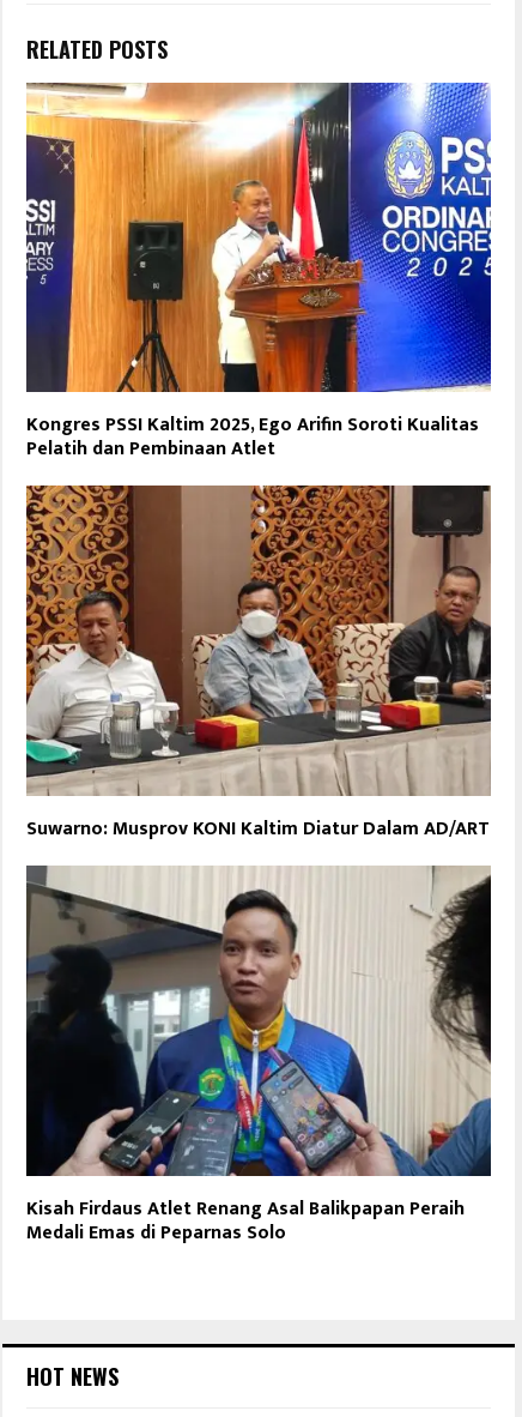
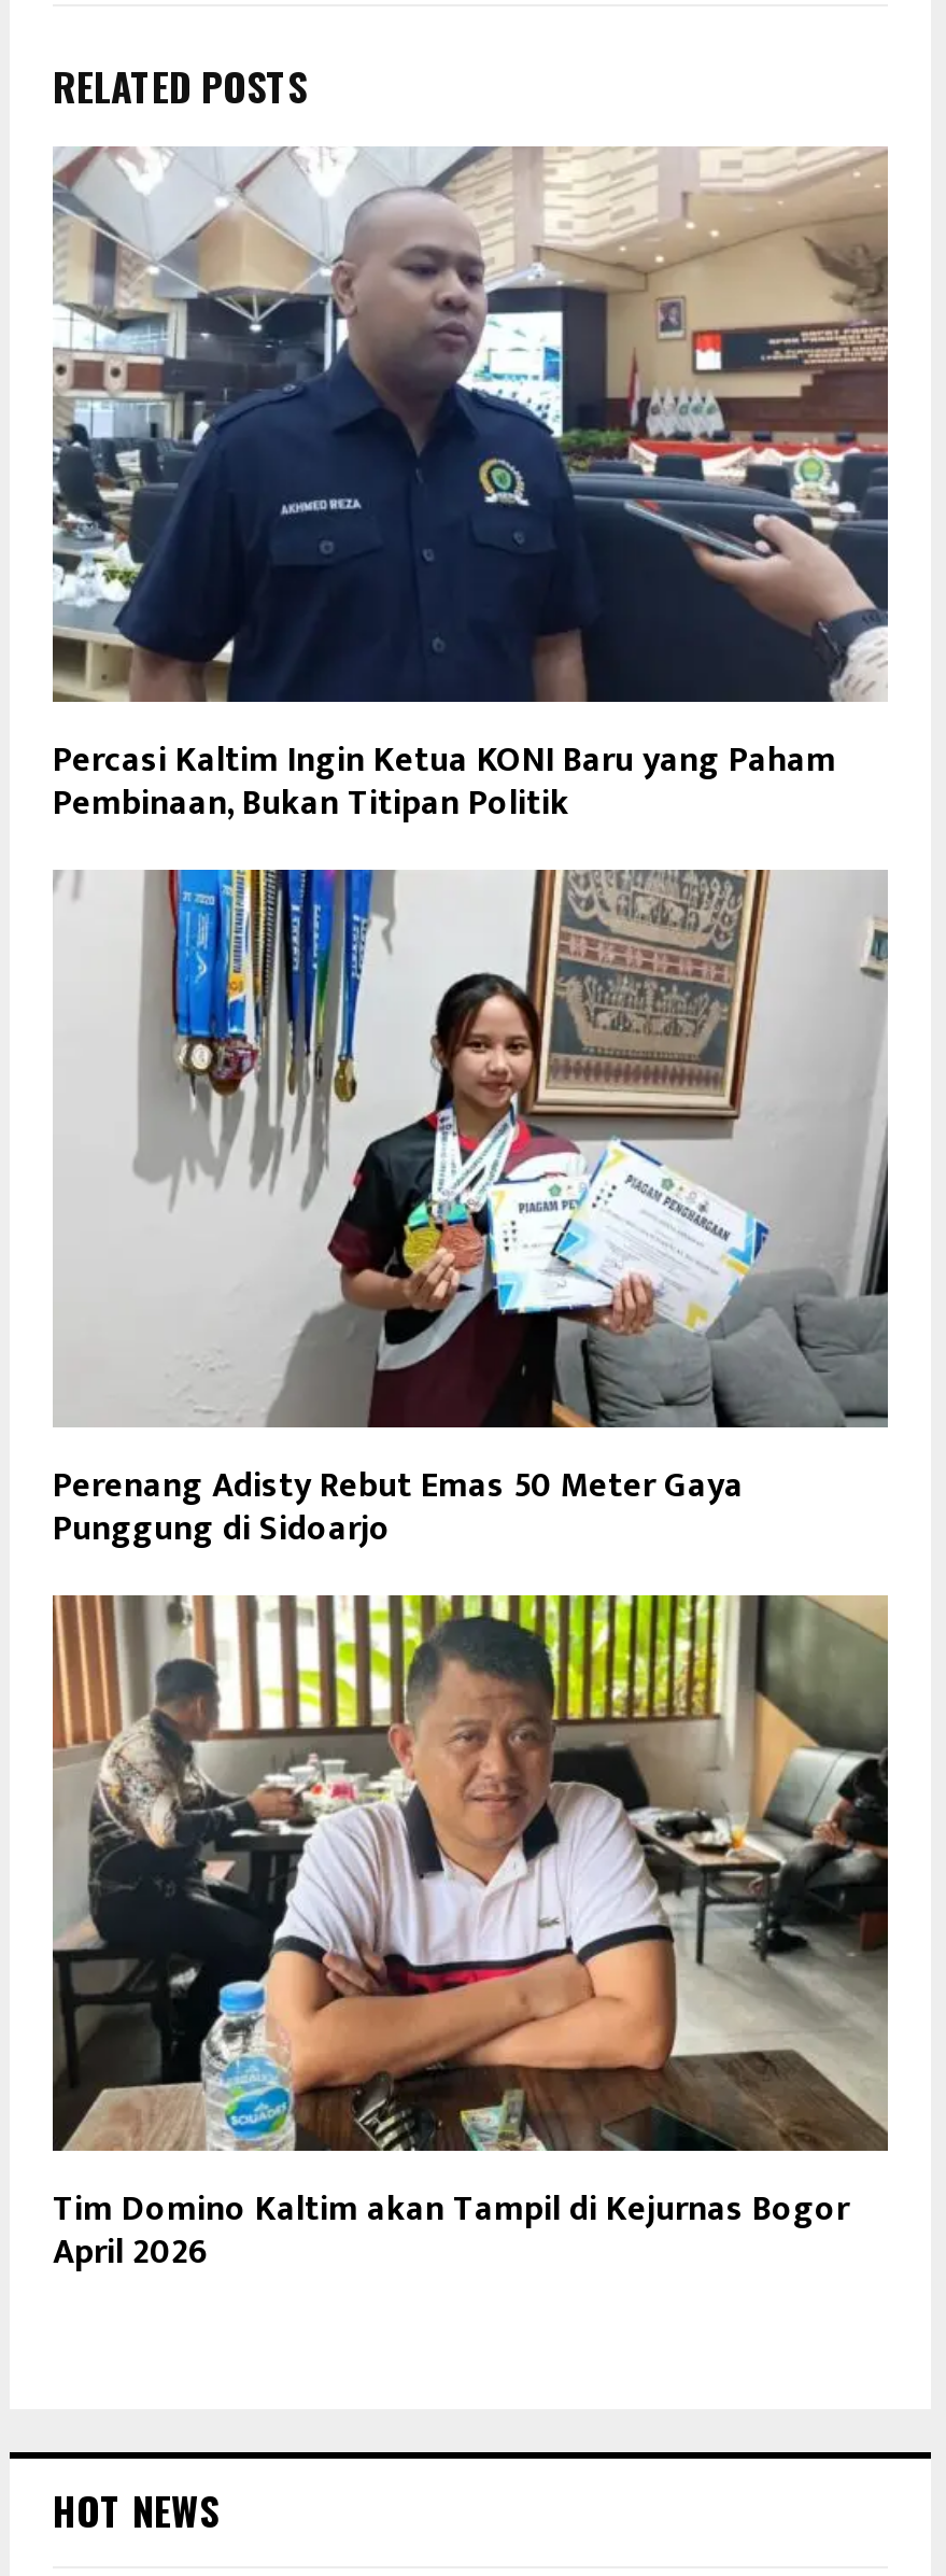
- [image]
- Kongres PSSI Kaltim 2025, Ego Arifin Soroti Kualitas
- Pelatih dan Pembinaan Atlet
+ [image]
+ Percasi Kaltim Ingin Ketua KONI Baru yang Paham
+ Pembinaan, Bukan Titipan Politik

- [image]
- Suwarno: Musprov KONI Kaltim Diatur Dalam AD/ART
+ [image]
+ Perenang Adisty Rebut Emas 50 Meter Gaya
+ Punggung di Sidoarjo

- [image]
- Kisah Firdaus Atlet Renang Asal Balikpapan Peraih
- Medali Emas di Peparnas Solo
+ [image]
+ Tim Domino Kaltim akan Tampil di Kejurnas Bogor
+ April 2026
